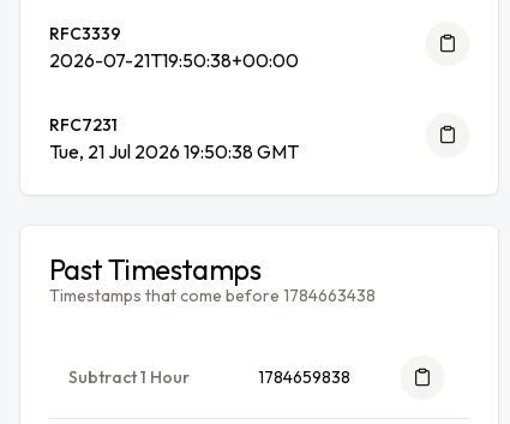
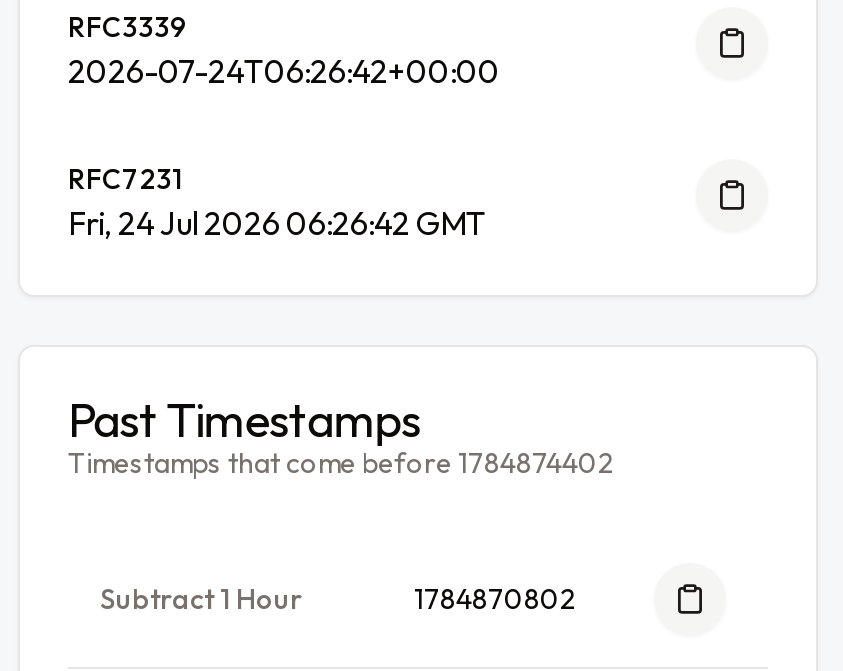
- 2026-07-21T19:50:38+00:00
+ 2026-07-24T06:26:42+00:00

- Tue, 21 Jul 2026 19:50:38 GMT
+ Fri, 24 Jul 2026 06:26:42 GMT

- Timestamps that come before 1784663438
+ Timestamps that come before 1784874402

- 1784659838
+ 1784870802
